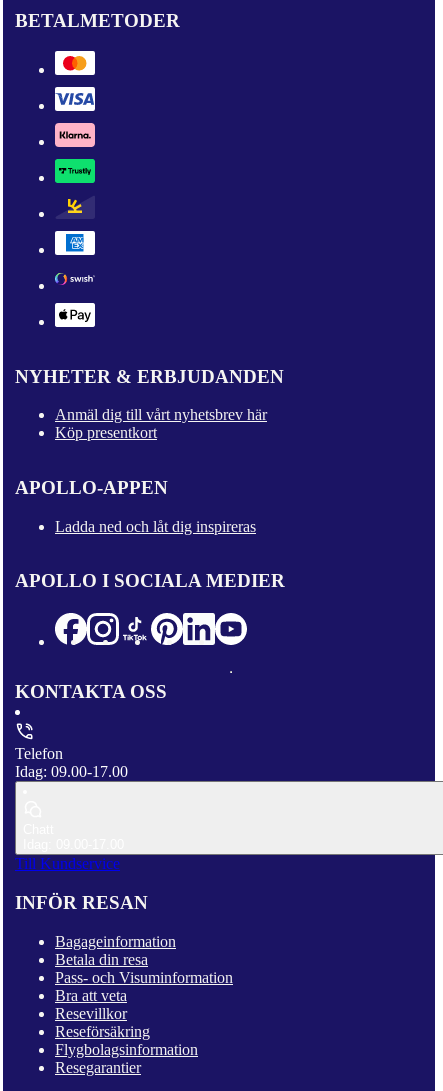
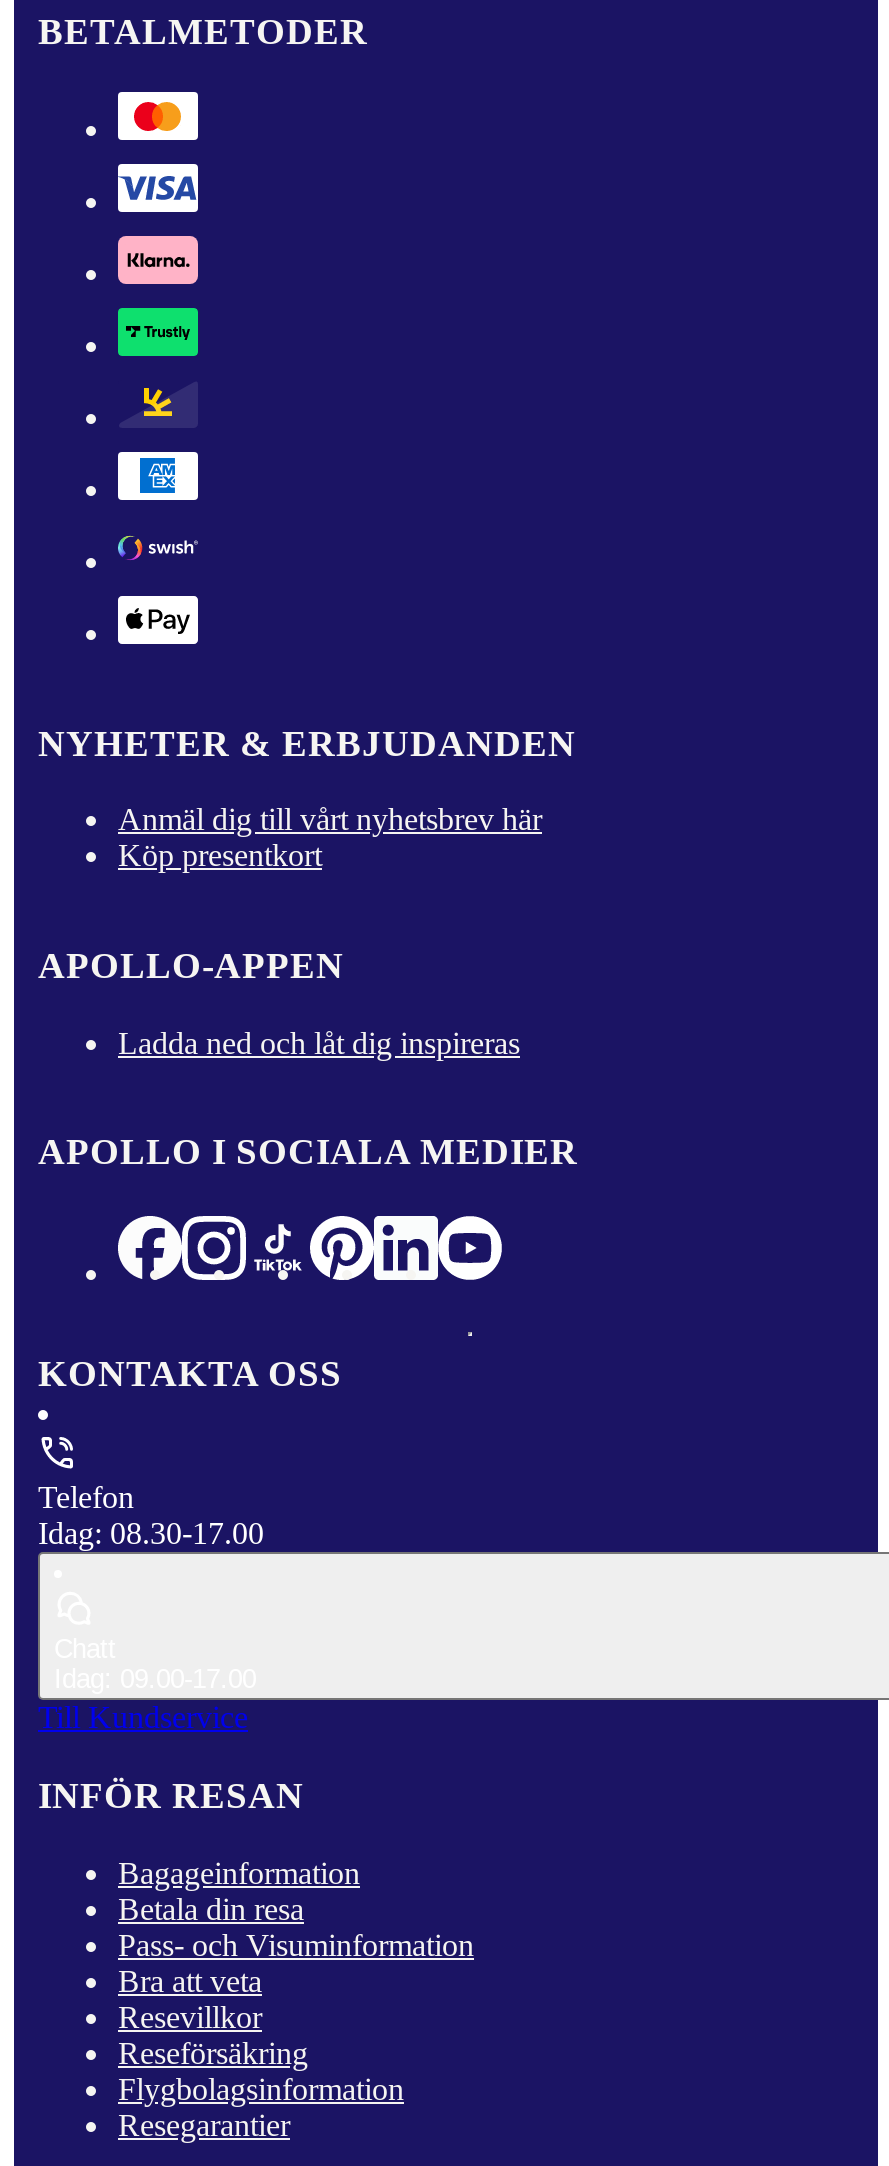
- Idag: 09.00-17.00
+ Idag: 08.30-17.00
